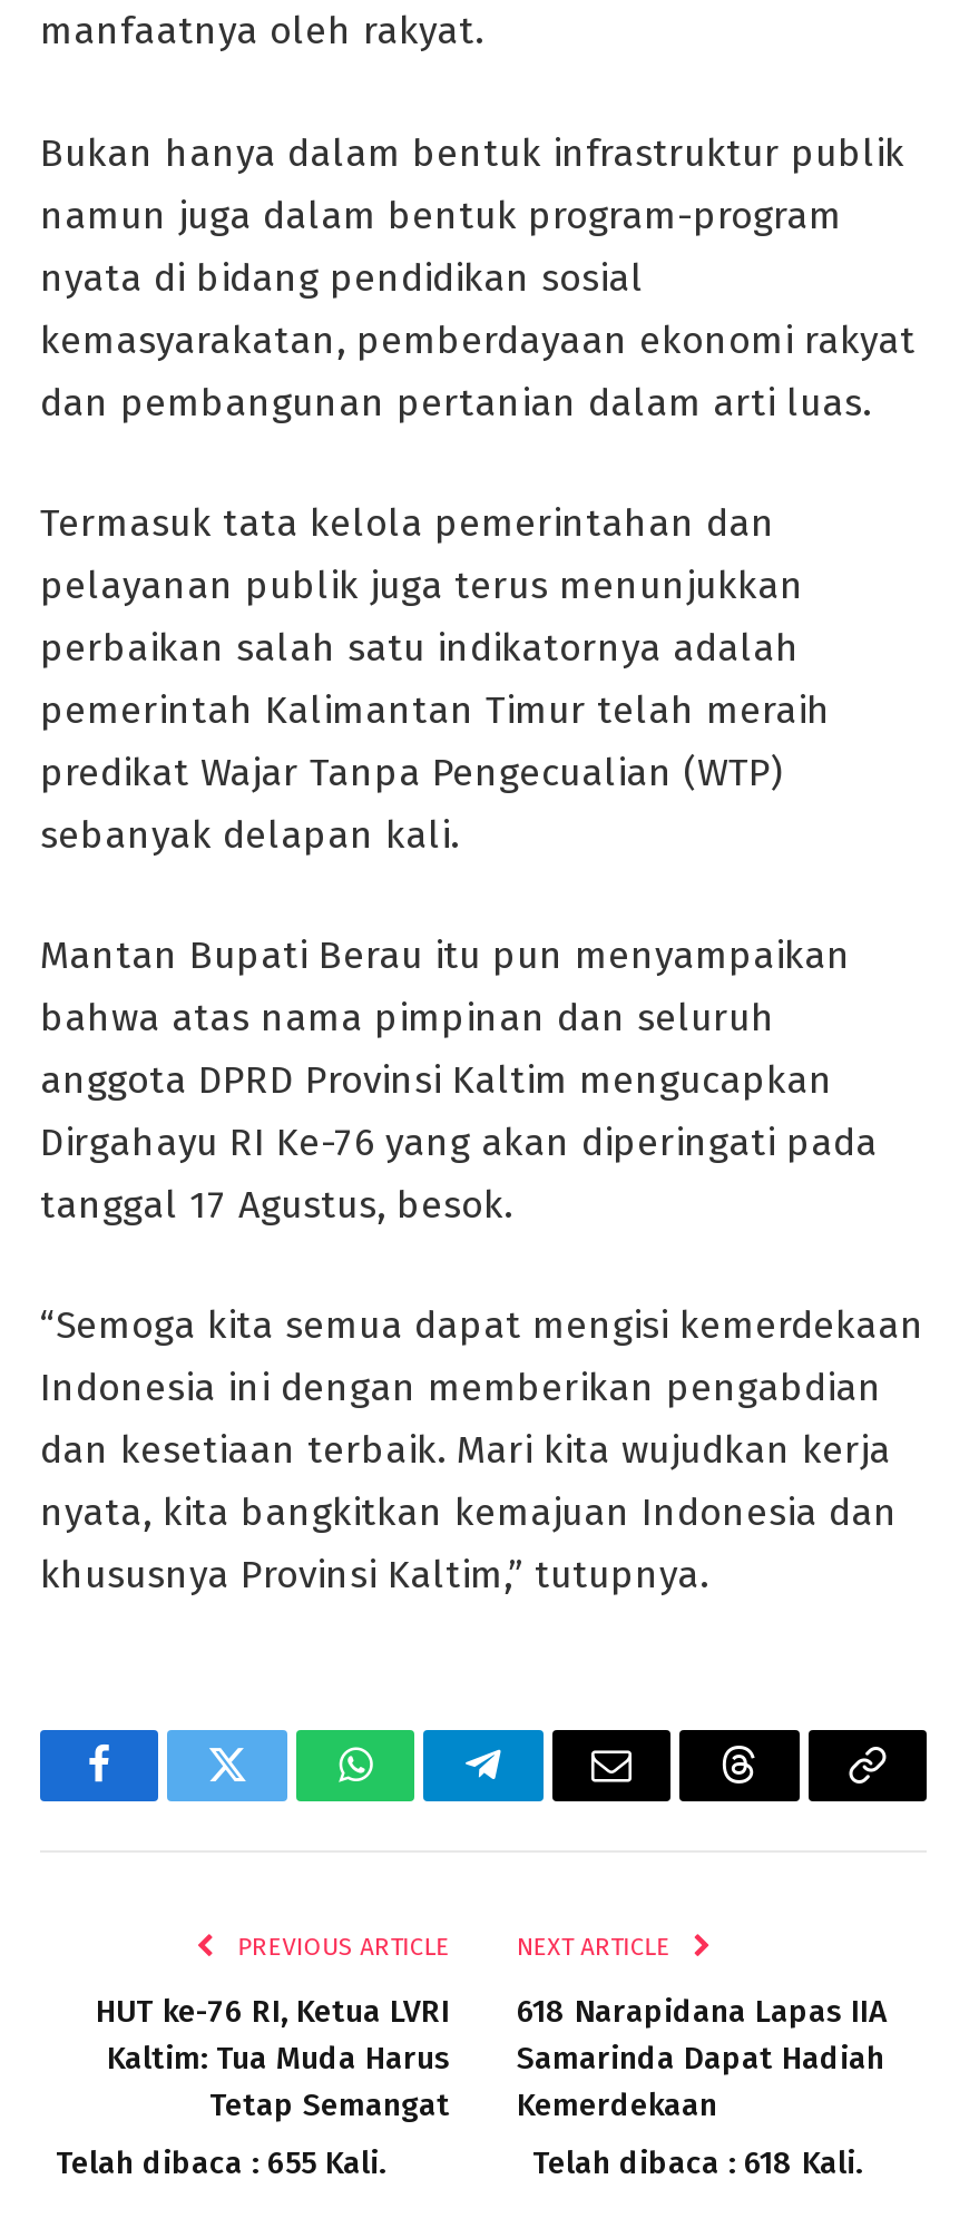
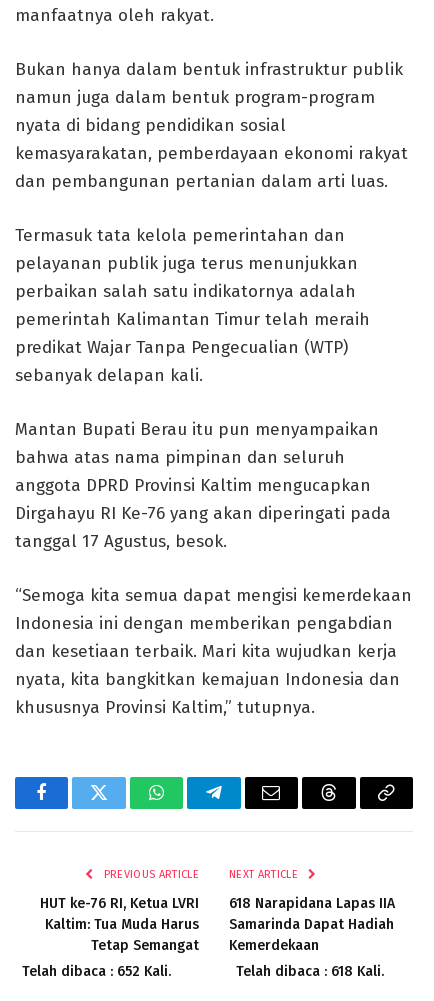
- Telah dibaca : 655 Kali.
+ Telah dibaca : 652 Kali.
